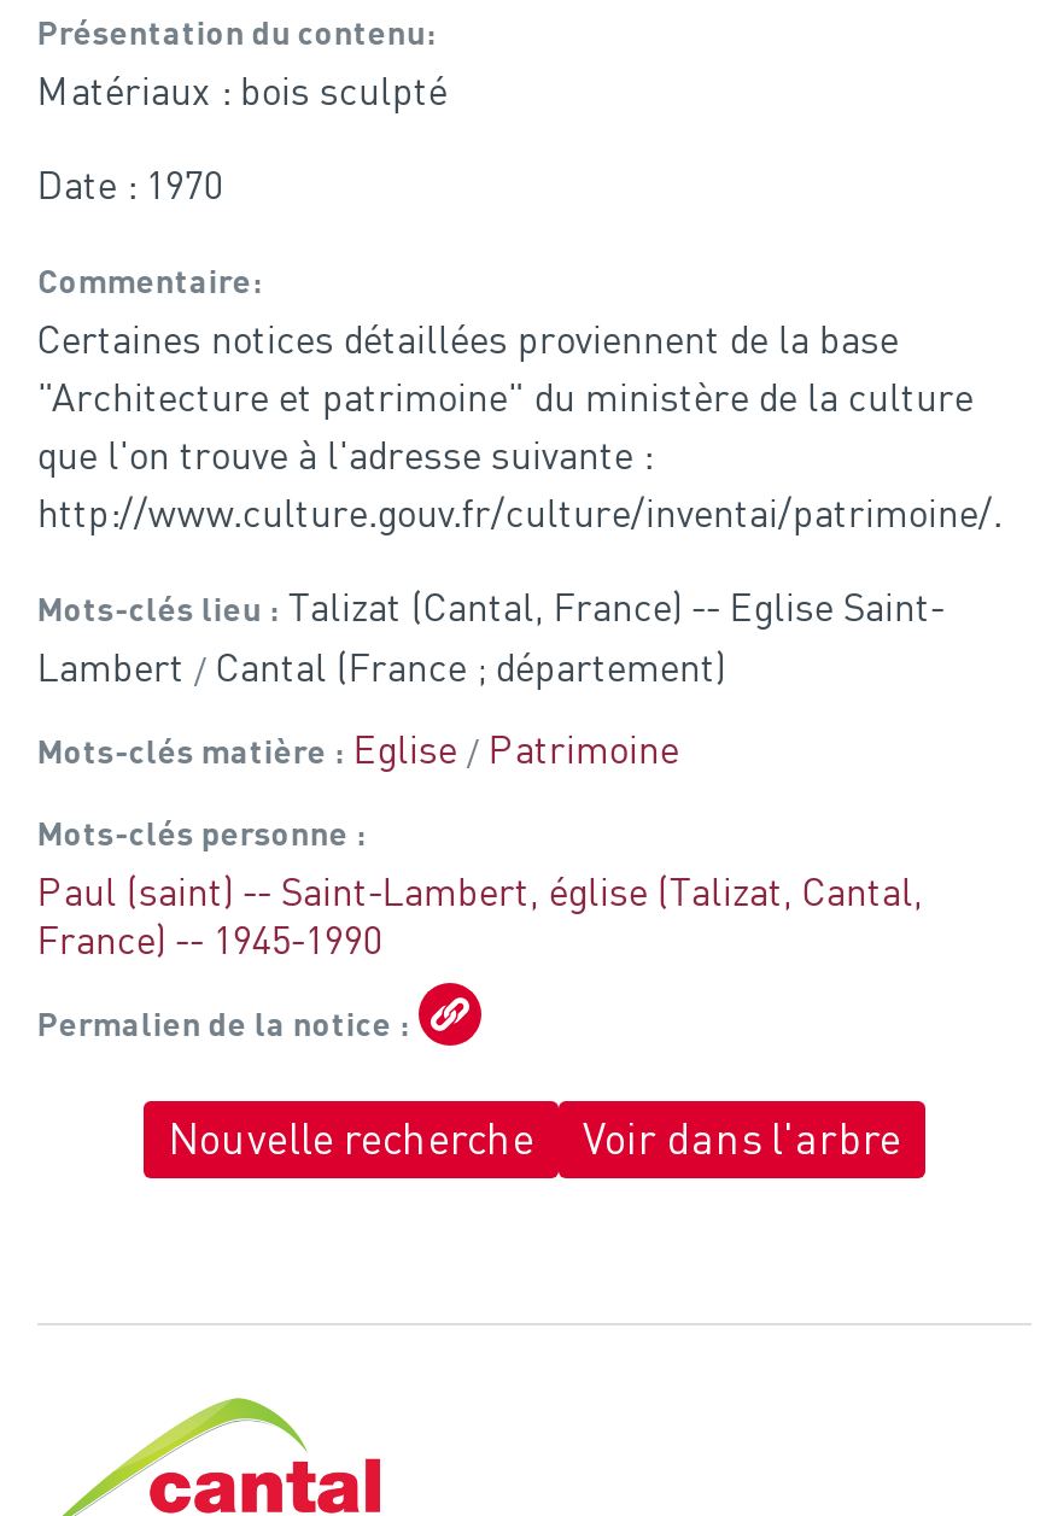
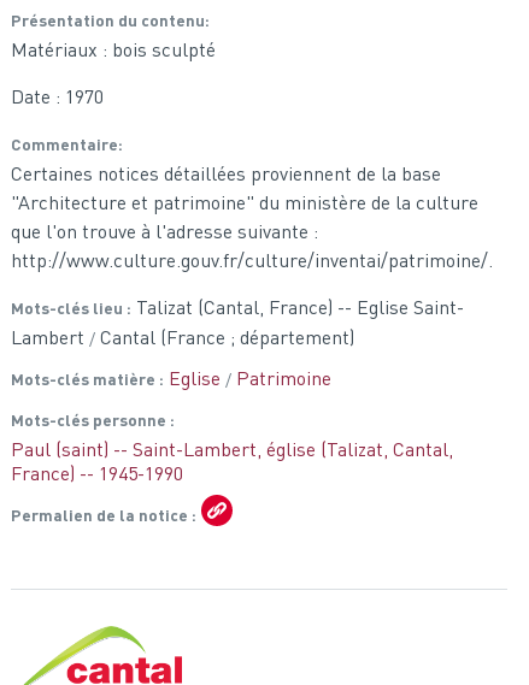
- Nouvelle recherche
- Voir dans l'arbre
